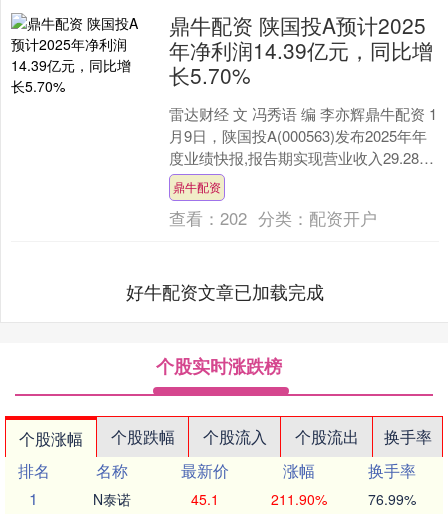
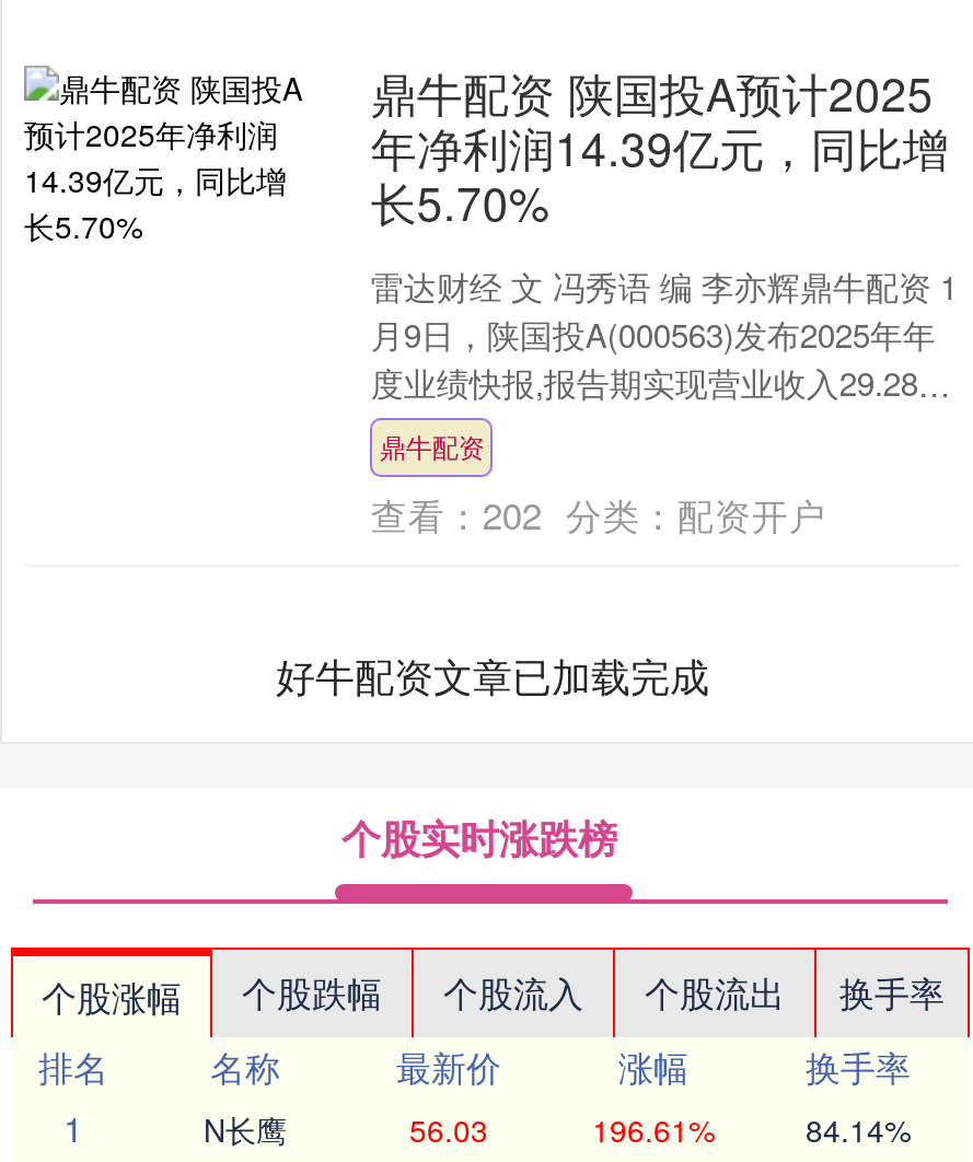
- N泰诺
+ N长鹰

- 45.1
+ 56.03

- 211.90%
+ 196.61%

- 76.99%
+ 84.14%
